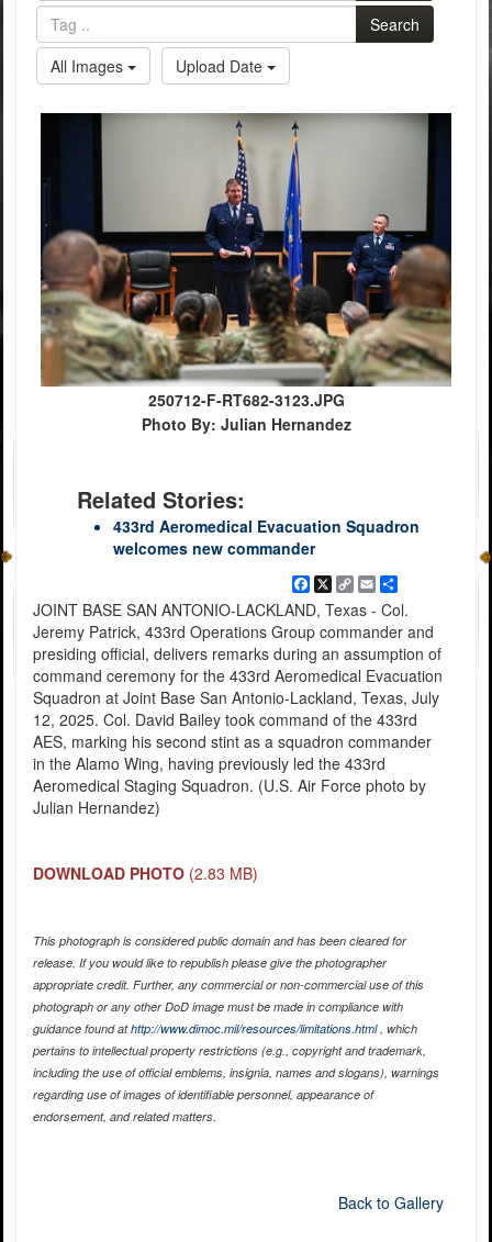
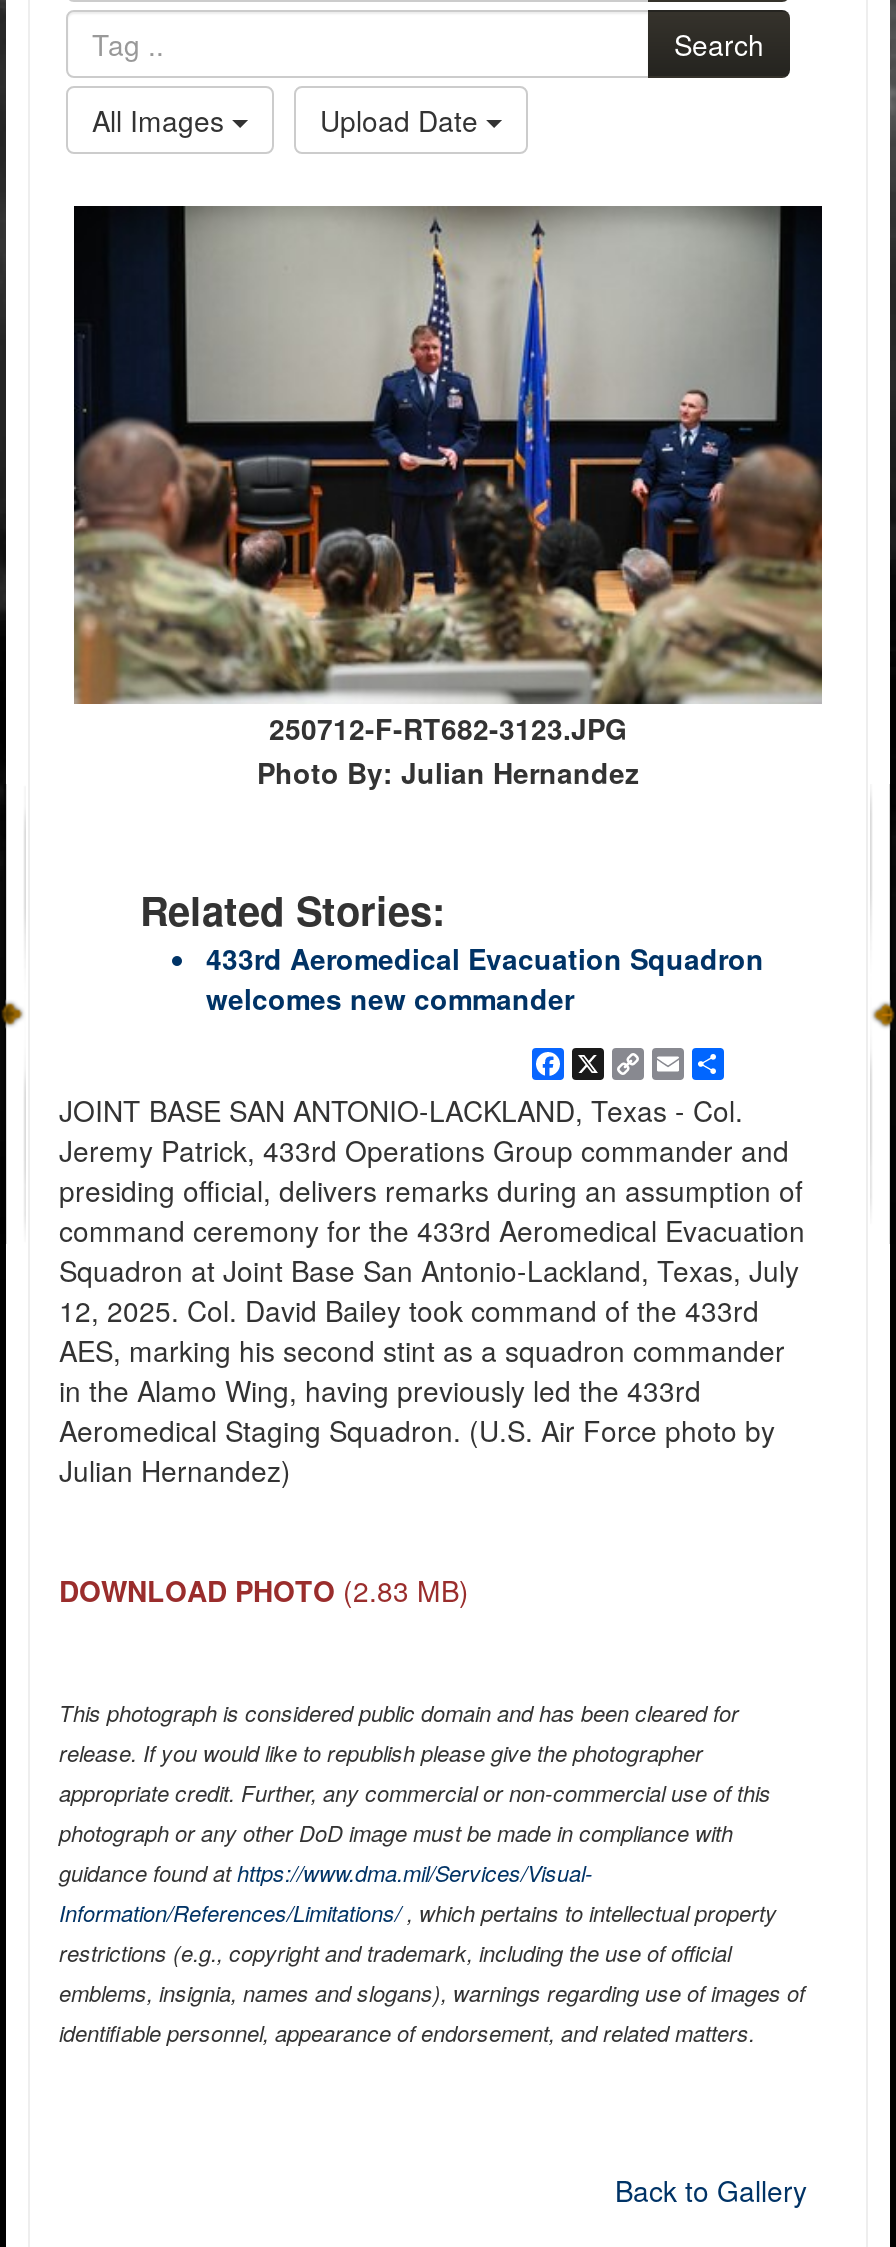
- guidance found athttp://www.dimoc.mil/resources/limitations.html, which
- pertains to intellectual property restrictions (e.g., copyright and trademark,
- including the use of official emblems, insignia, names and slogans), warnings
- regarding use of images of identifiable personnel, appearance of
- endorsement, and related matters.
+ guidance found athttps://www.dma.mil/Services/Visual-
+ Information/References/Limitations/, which pertains to intellectual property
+ restrictions (e.g., copyright and trademark, including the use of official
+ emblems, insignia, names and slogans), warnings regarding use of images of
+ identifiable personnel, appearance of endorsement, and related matters.
